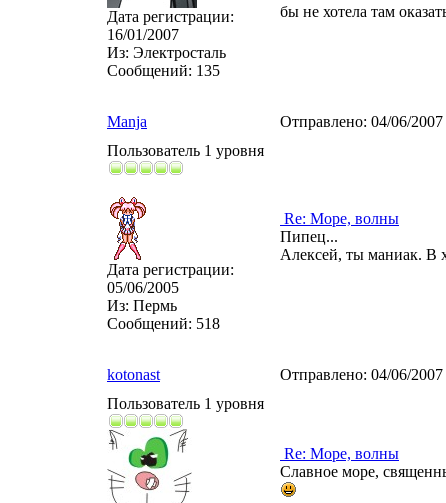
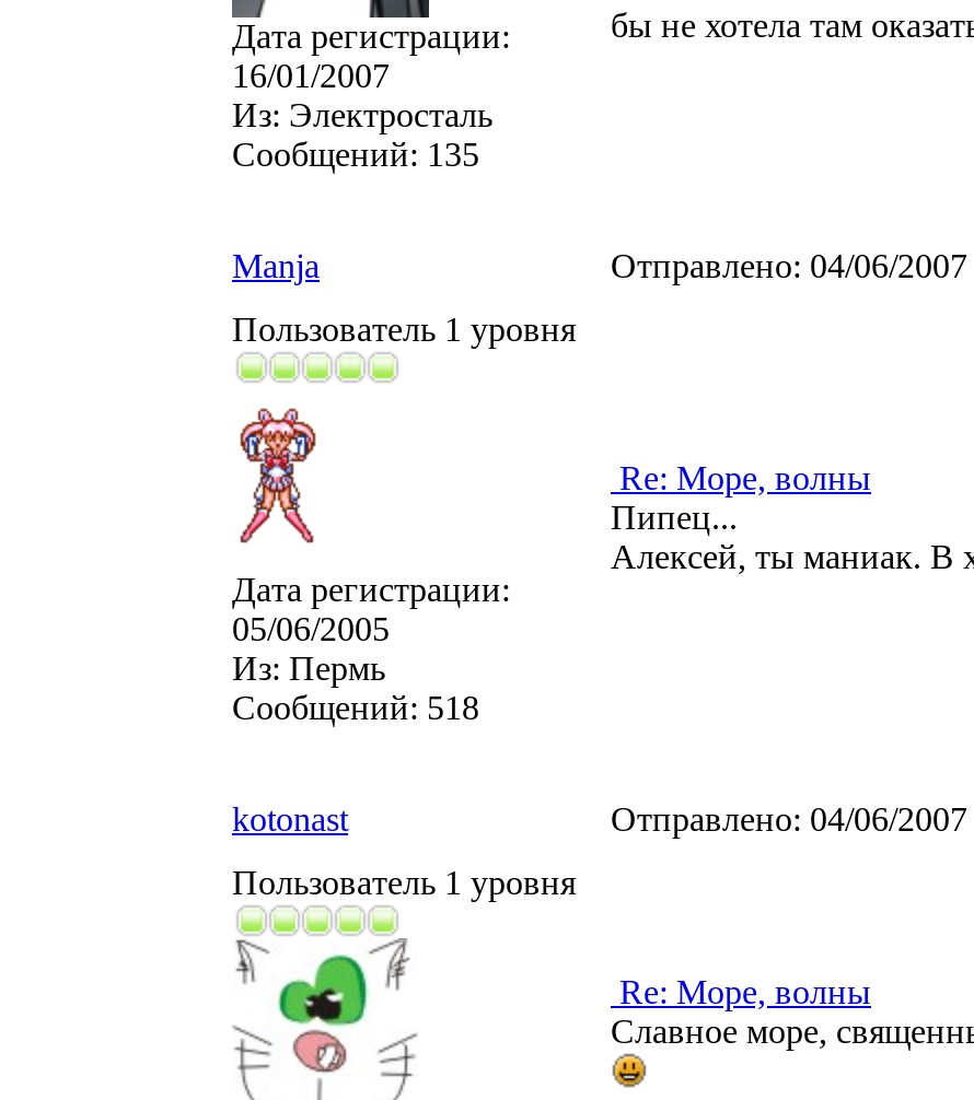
- [image]
+ [image]
